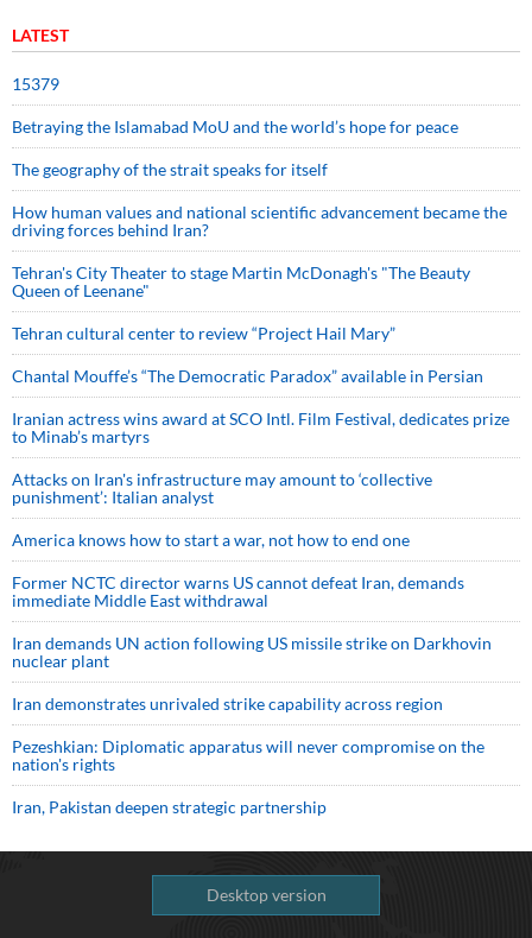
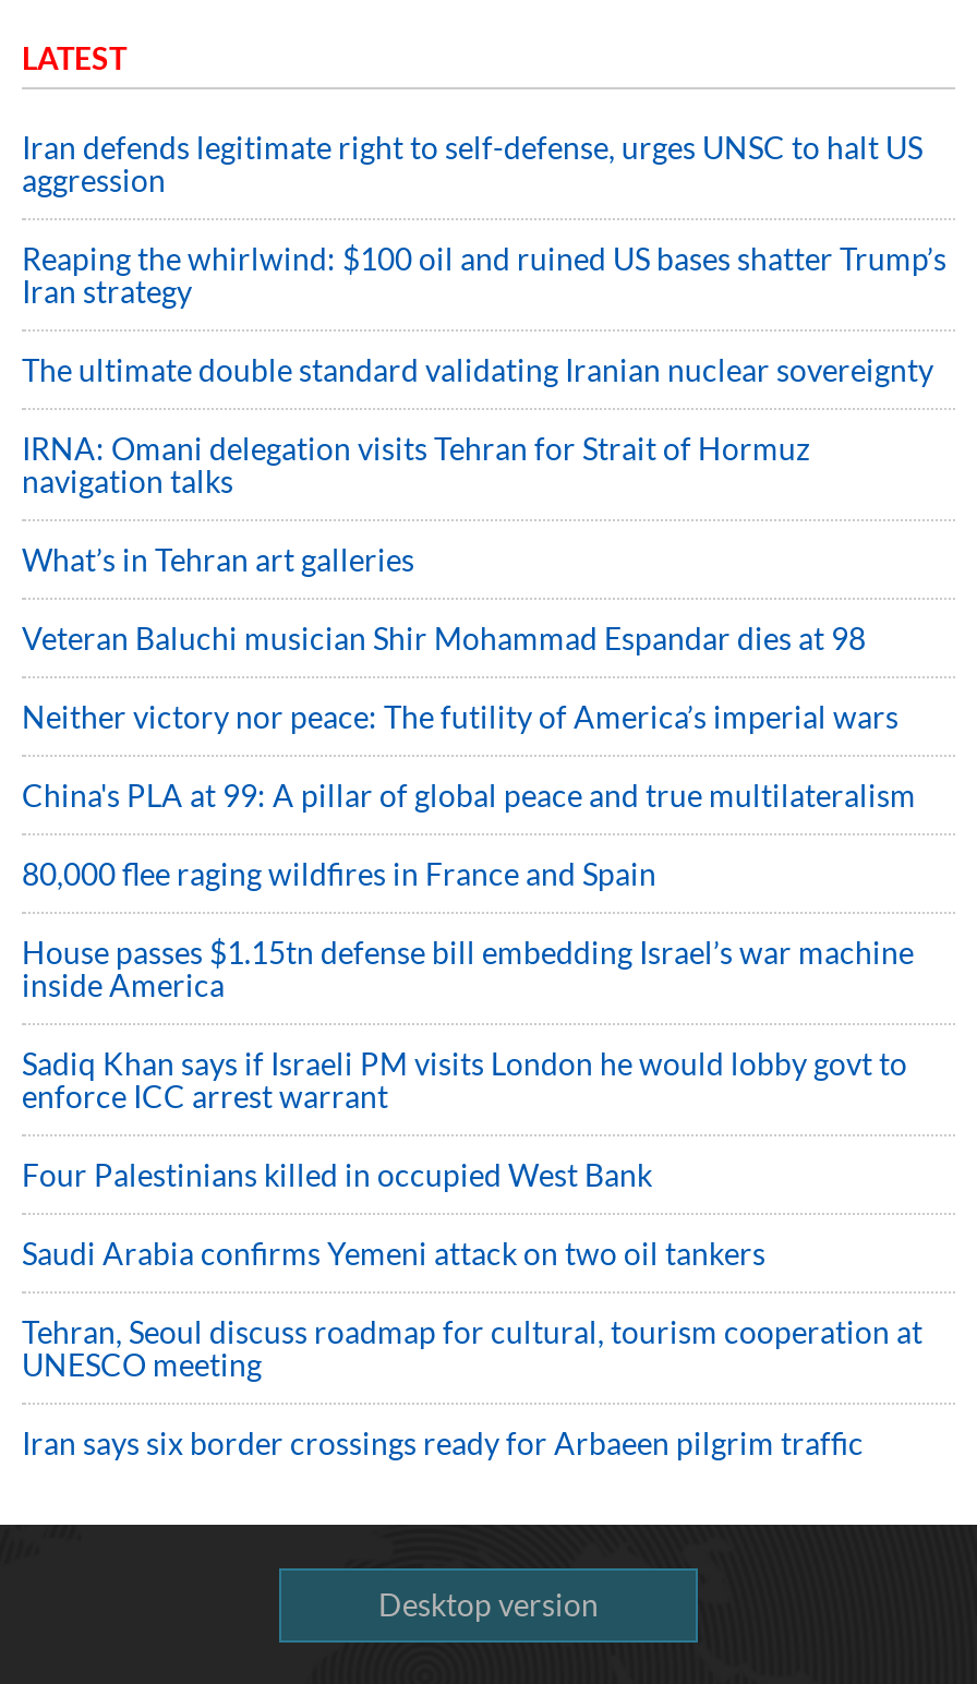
- 15379
+ Iran defends legitimate right to self-defense, urges UNSC to halt US
+ aggression

- Betraying the Islamabad MoU and the world’s hope for peace
+ Reaping the whirlwind: $100 oil and ruined US bases shatter Trump’s
+ Iran strategy

- The geography of the strait speaks for itself
+ The ultimate double standard validating Iranian nuclear sovereignty

- How human values and national scientific advancement became the
- driving forces behind Iran?
+ IRNA: Omani delegation visits Tehran for Strait of Hormuz
+ navigation talks

- Tehran's City Theater to stage Martin McDonagh's "The Beauty
- Queen of Leenane"
+ What’s in Tehran art galleries

- Tehran cultural center to review “Project Hail Mary”
+ Veteran Baluchi musician Shir Mohammad Espandar dies at 98

- Chantal Mouffe’s “The Democratic Paradox” available in Persian
+ Neither victory nor peace: The futility of America’s imperial wars

- Iranian actress wins award at SCO Intl. Film Festival, dedicates prize
- to Minab’s martyrs
+ China's PLA at 99: A pillar of global peace and true multilateralism

- Attacks on Iran's infrastructure may amount to ‘collective
- punishment’: Italian analyst
+ 80,000 flee raging wildfires in France and Spain

- America knows how to start a war, not how to end one
+ House passes $1.15tn defense bill embedding Israel’s war machine
+ inside America

- Former NCTC director warns US cannot defeat Iran, demands
- immediate Middle East withdrawal
+ Sadiq Khan says if Israeli PM visits London he would lobby govt to
+ enforce ICC arrest warrant

- Iran demands UN action following US missile strike on Darkhovin
- nuclear plant
+ Four Palestinians killed in occupied West Bank

- Iran demonstrates unrivaled strike capability across region
+ Saudi Arabia confirms Yemeni attack on two oil tankers

- Pezeshkian: Diplomatic apparatus will never compromise on the
- nation's rights
+ Tehran, Seoul discuss roadmap for cultural, tourism cooperation at
+ UNESCO meeting

- Iran, Pakistan deepen strategic partnership
+ Iran says six border crossings ready for Arbaeen pilgrim traffic
